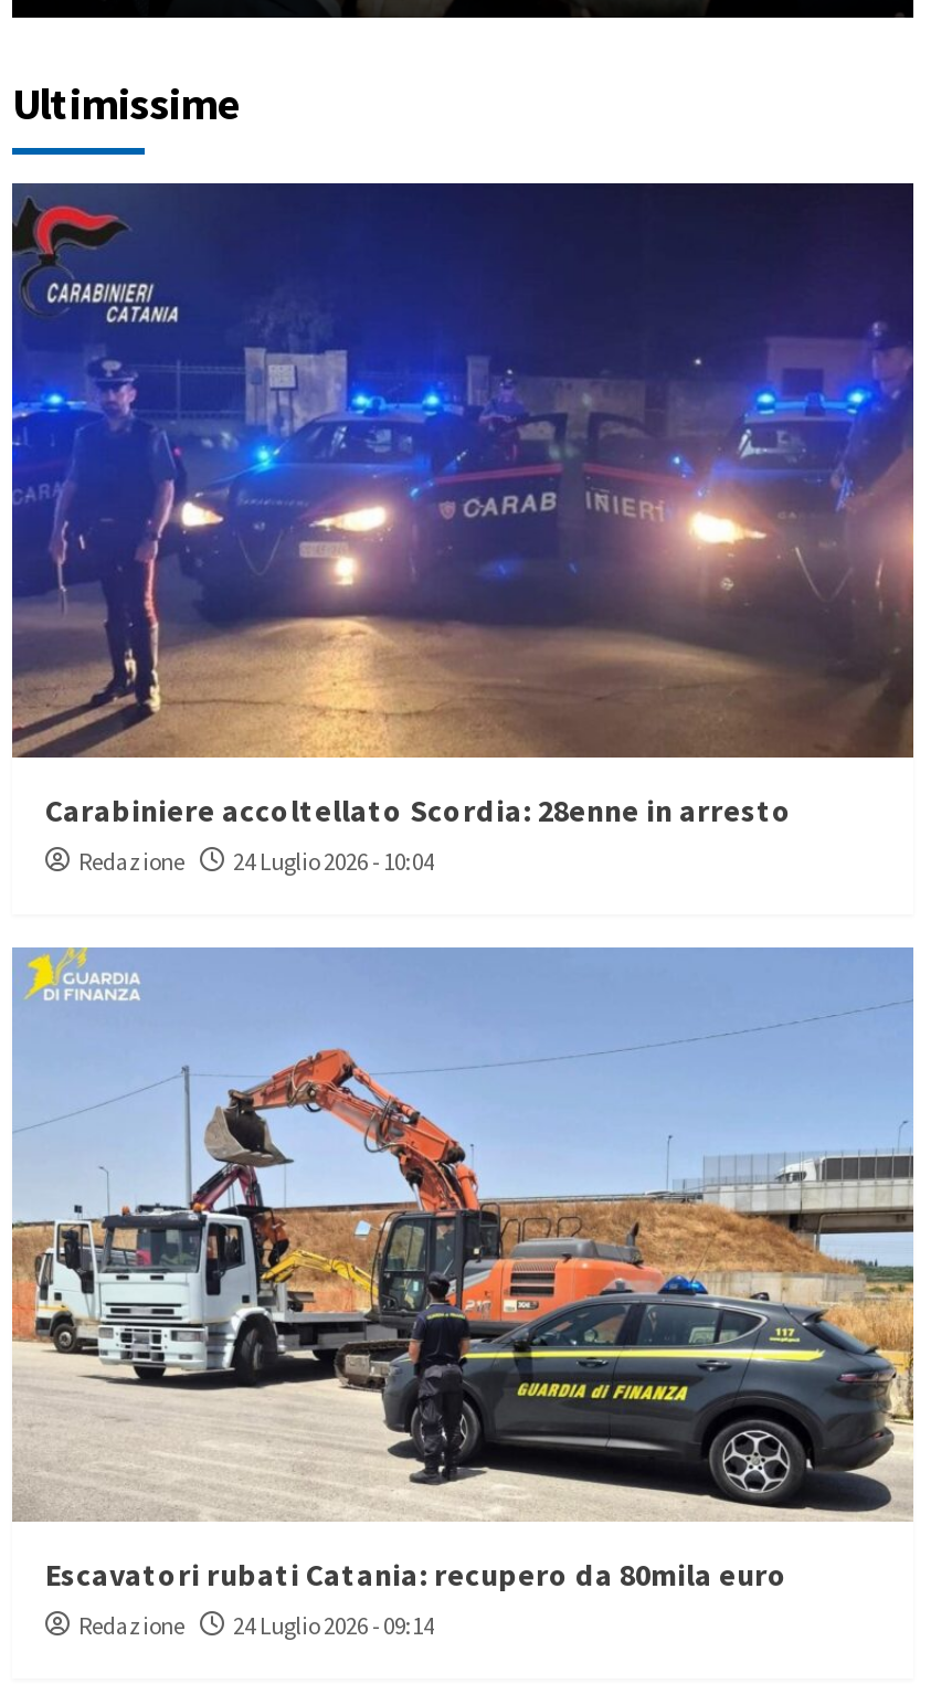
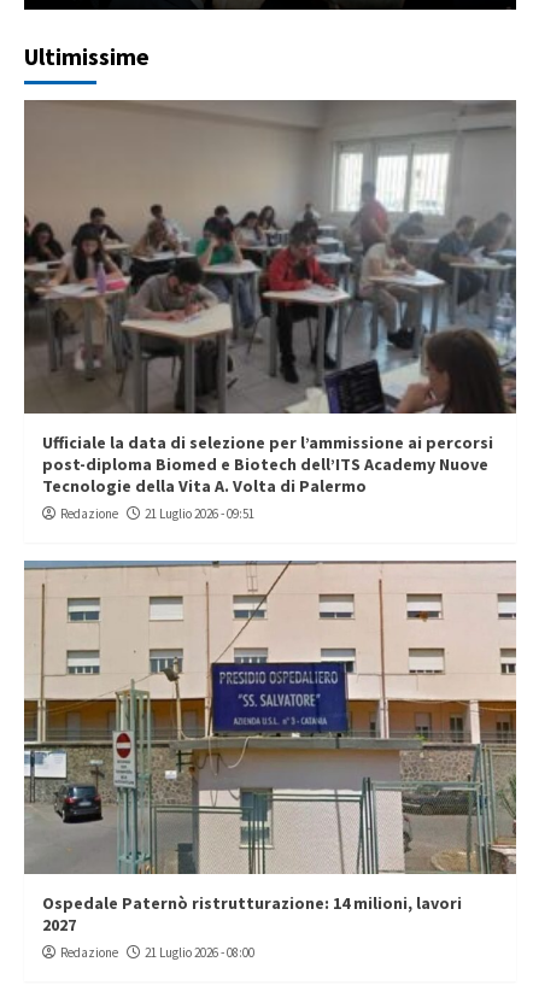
- [image]
- Carabiniere accoltellato Scordia: 28enne in arresto
+ [image]
+ Ufficiale la data di selezione per l’ammissione ai percorsi
+ post-diploma Biomed e Biotech dell’ITS Academy Nuove
+ Tecnologie della Vita A. Volta di Palermo

- Redazione 24 Luglio 2026 - 10:04
+ Redazione 21 Luglio 2026 - 09:51

- [image]
- Escavatori rubati Catania: recupero da 80mila euro
+ [image]
+ Ospedale Paternò ristrutturazione: 14 milioni, lavori
+ 2027

- Redazione 24 Luglio 2026 - 09:14
+ Redazione 21 Luglio 2026 - 08:00
